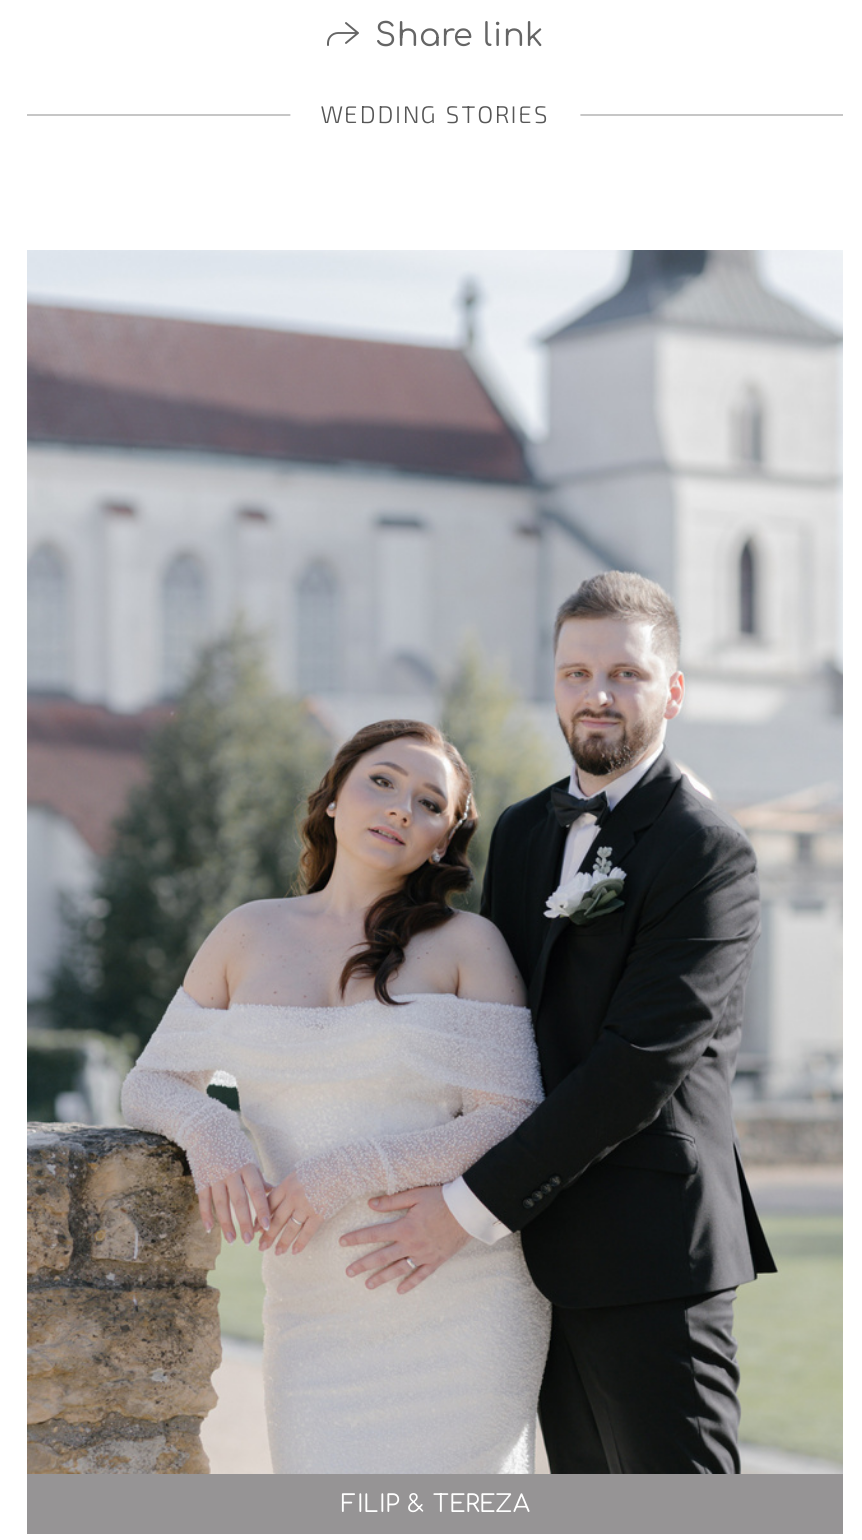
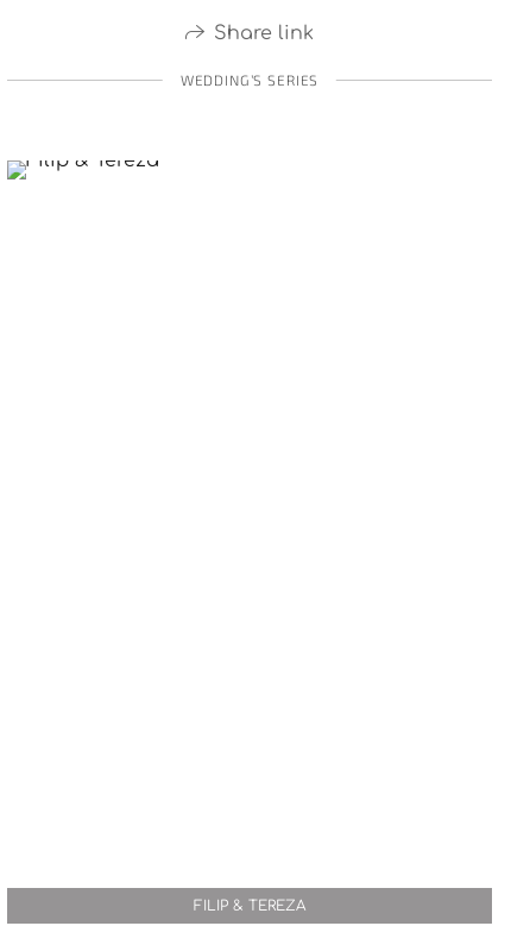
- WEDDING STORIES
+ WEDDING’S SERIES

- [image]
